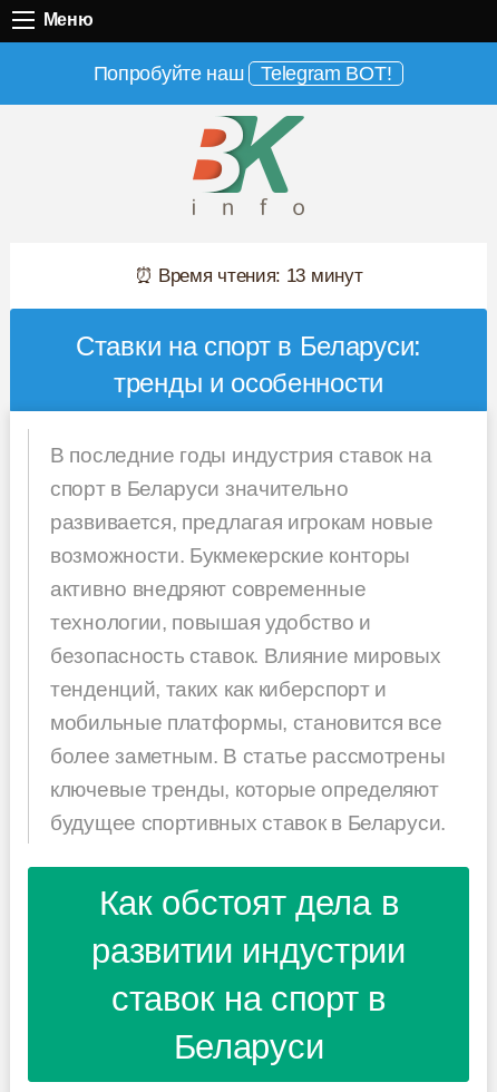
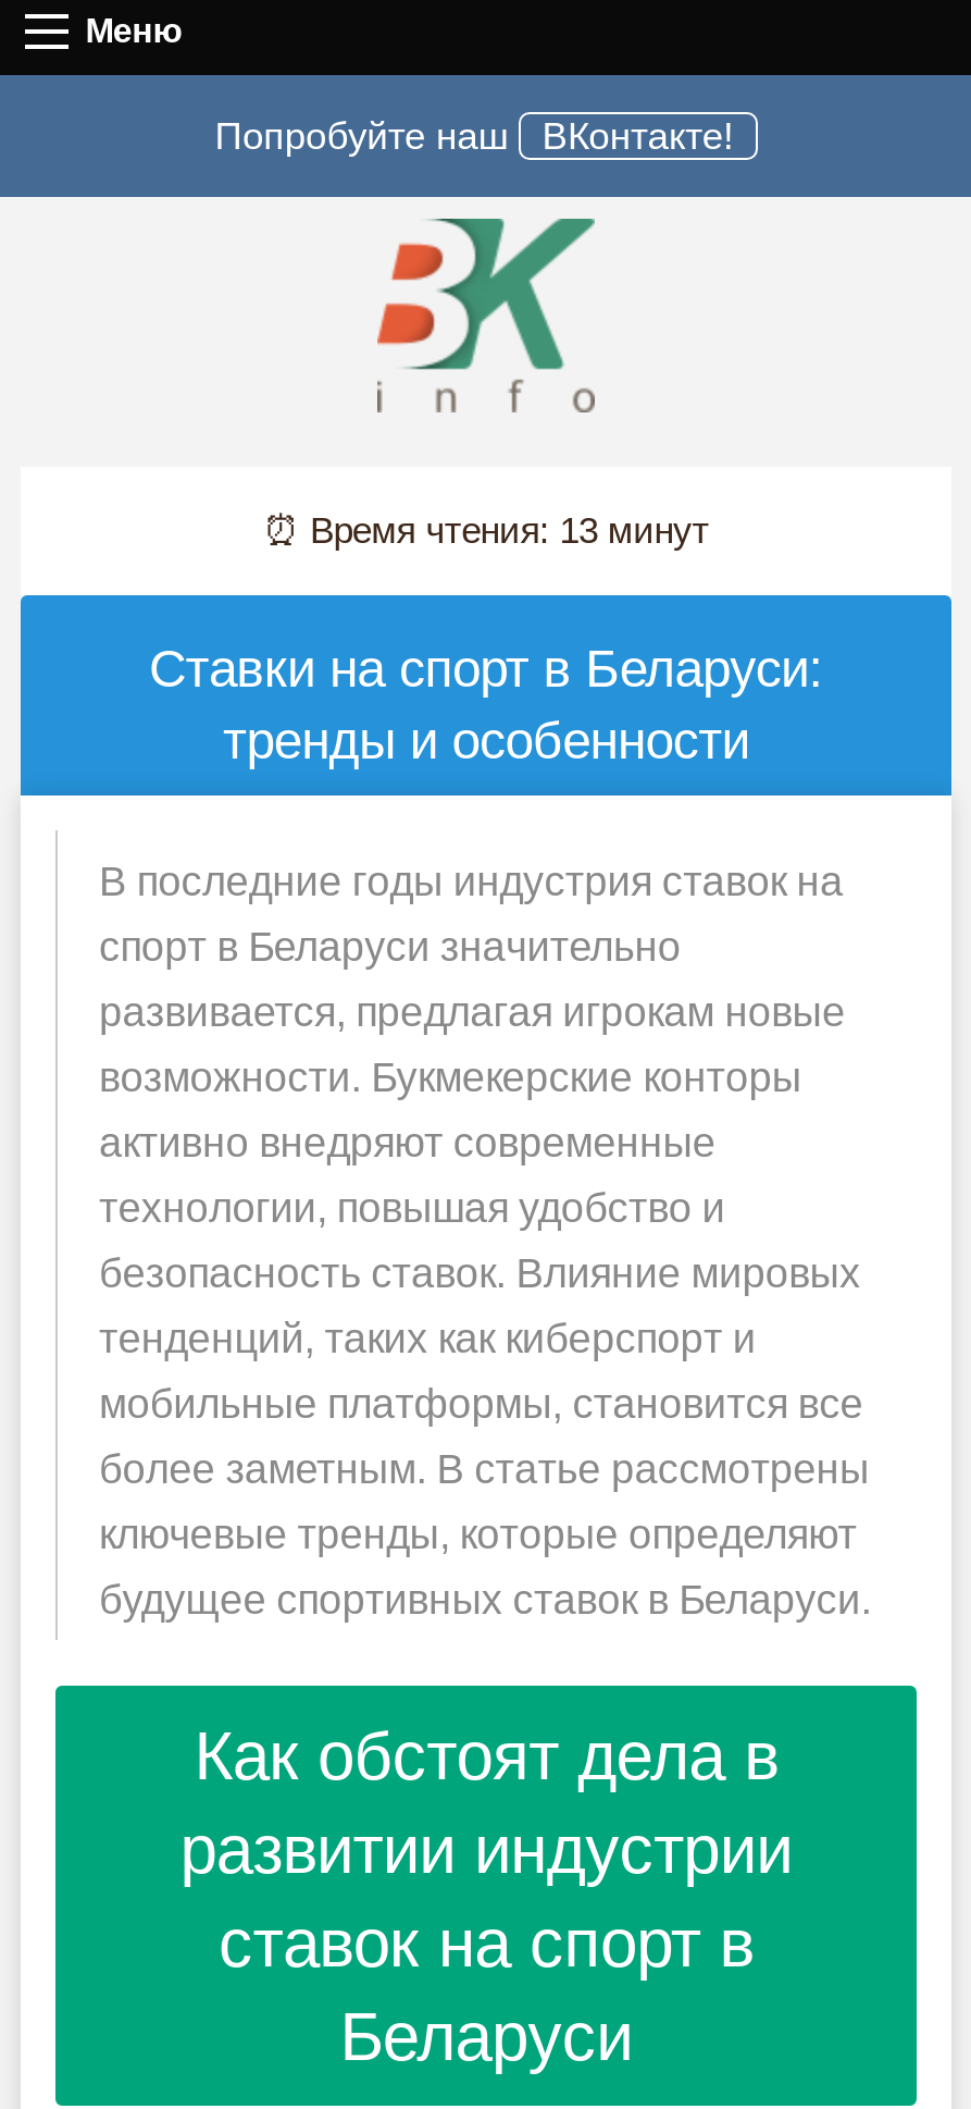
- Попробуйте наш Telegram BOT!
+ Попробуйте наш ВКонтакте!
